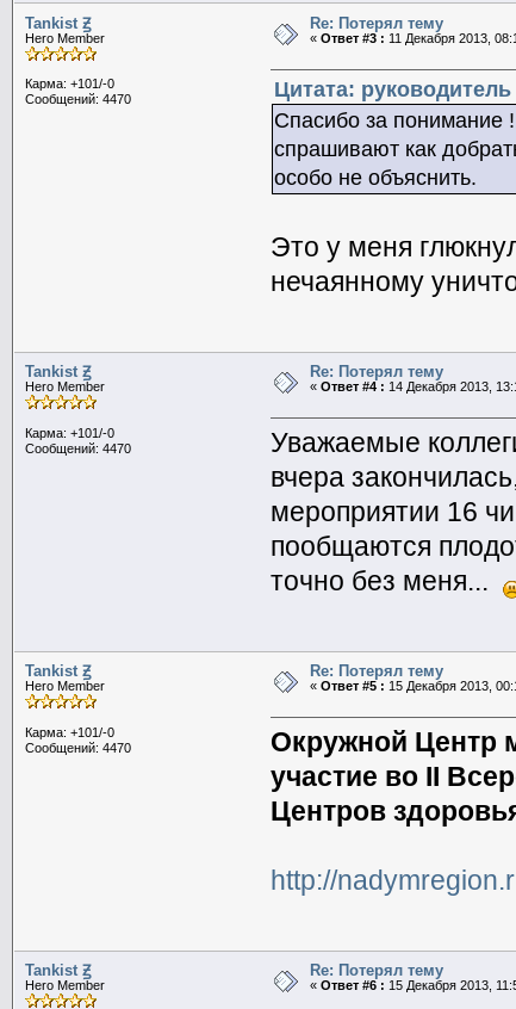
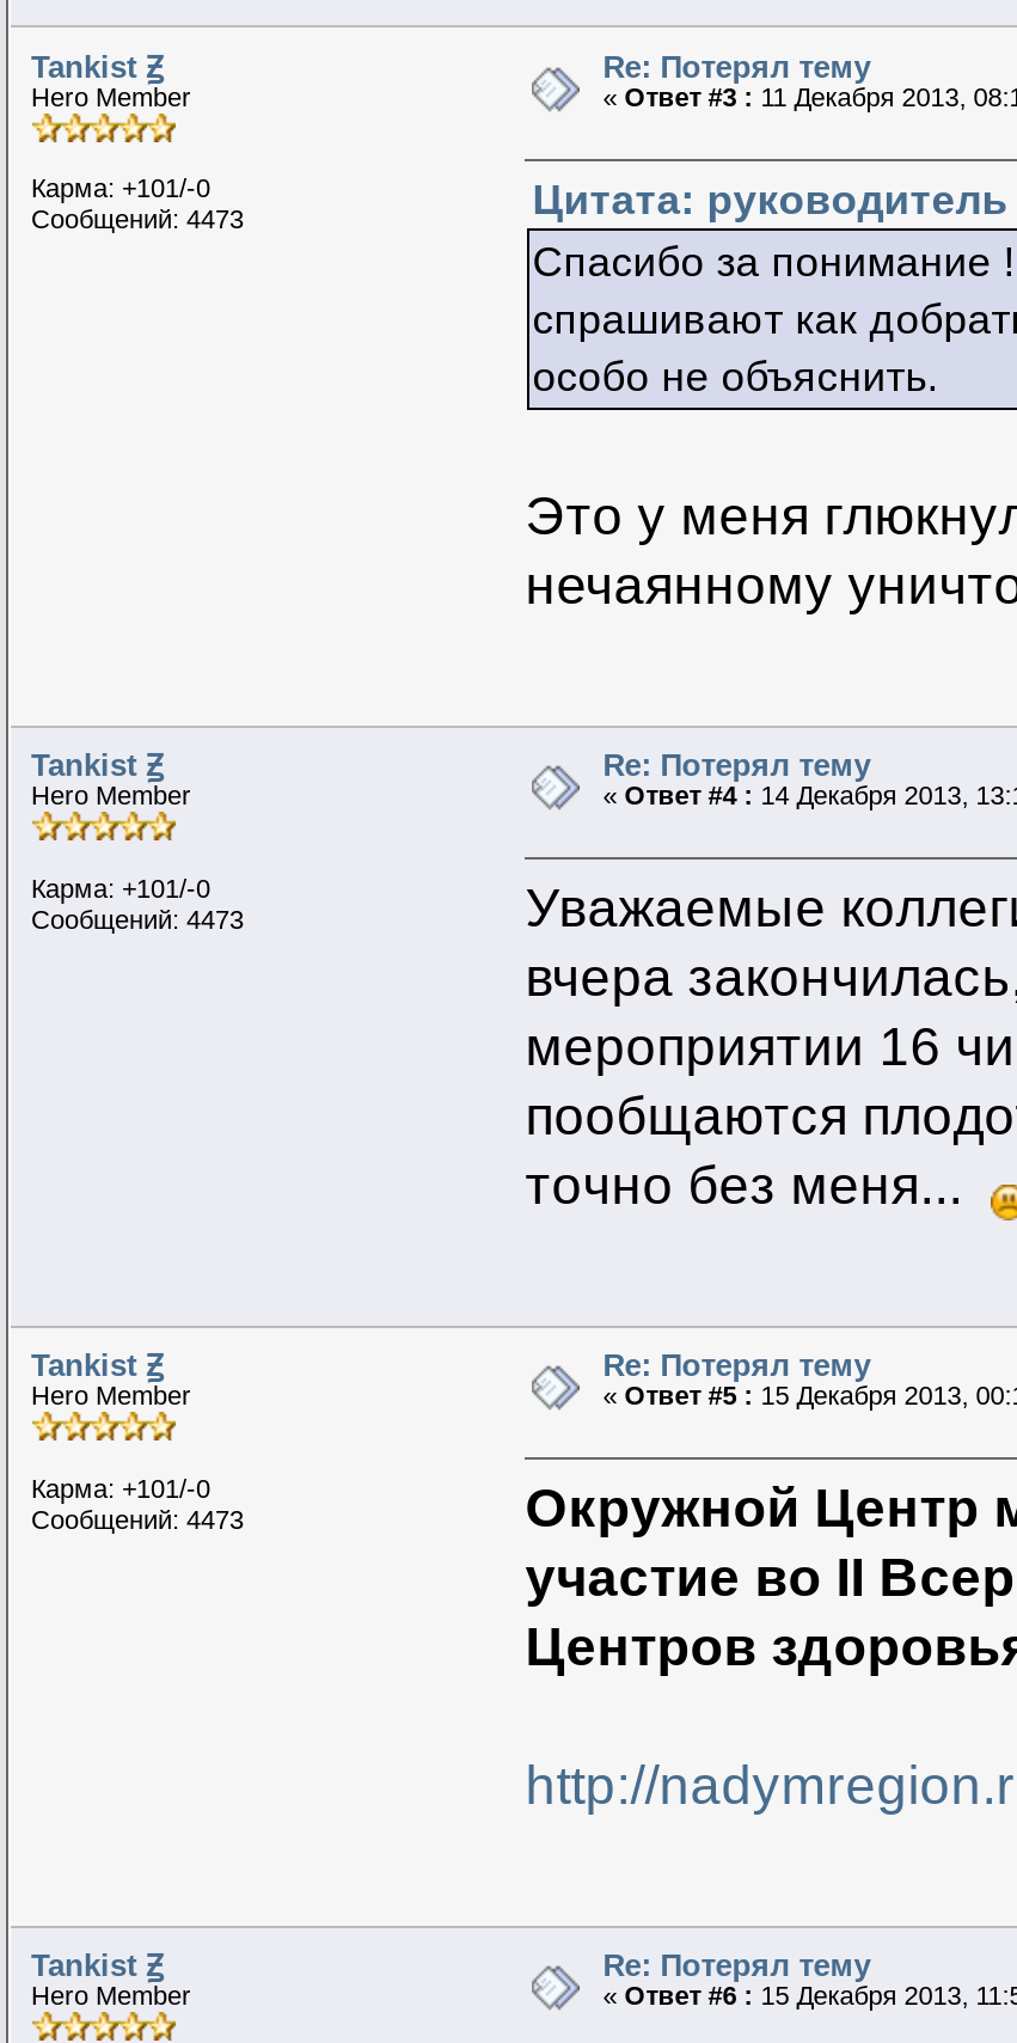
- Сообщений: 4470
+ Сообщений: 4473

- Сообщений: 4470
+ Сообщений: 4473

- Сообщений: 4470
+ Сообщений: 4473
